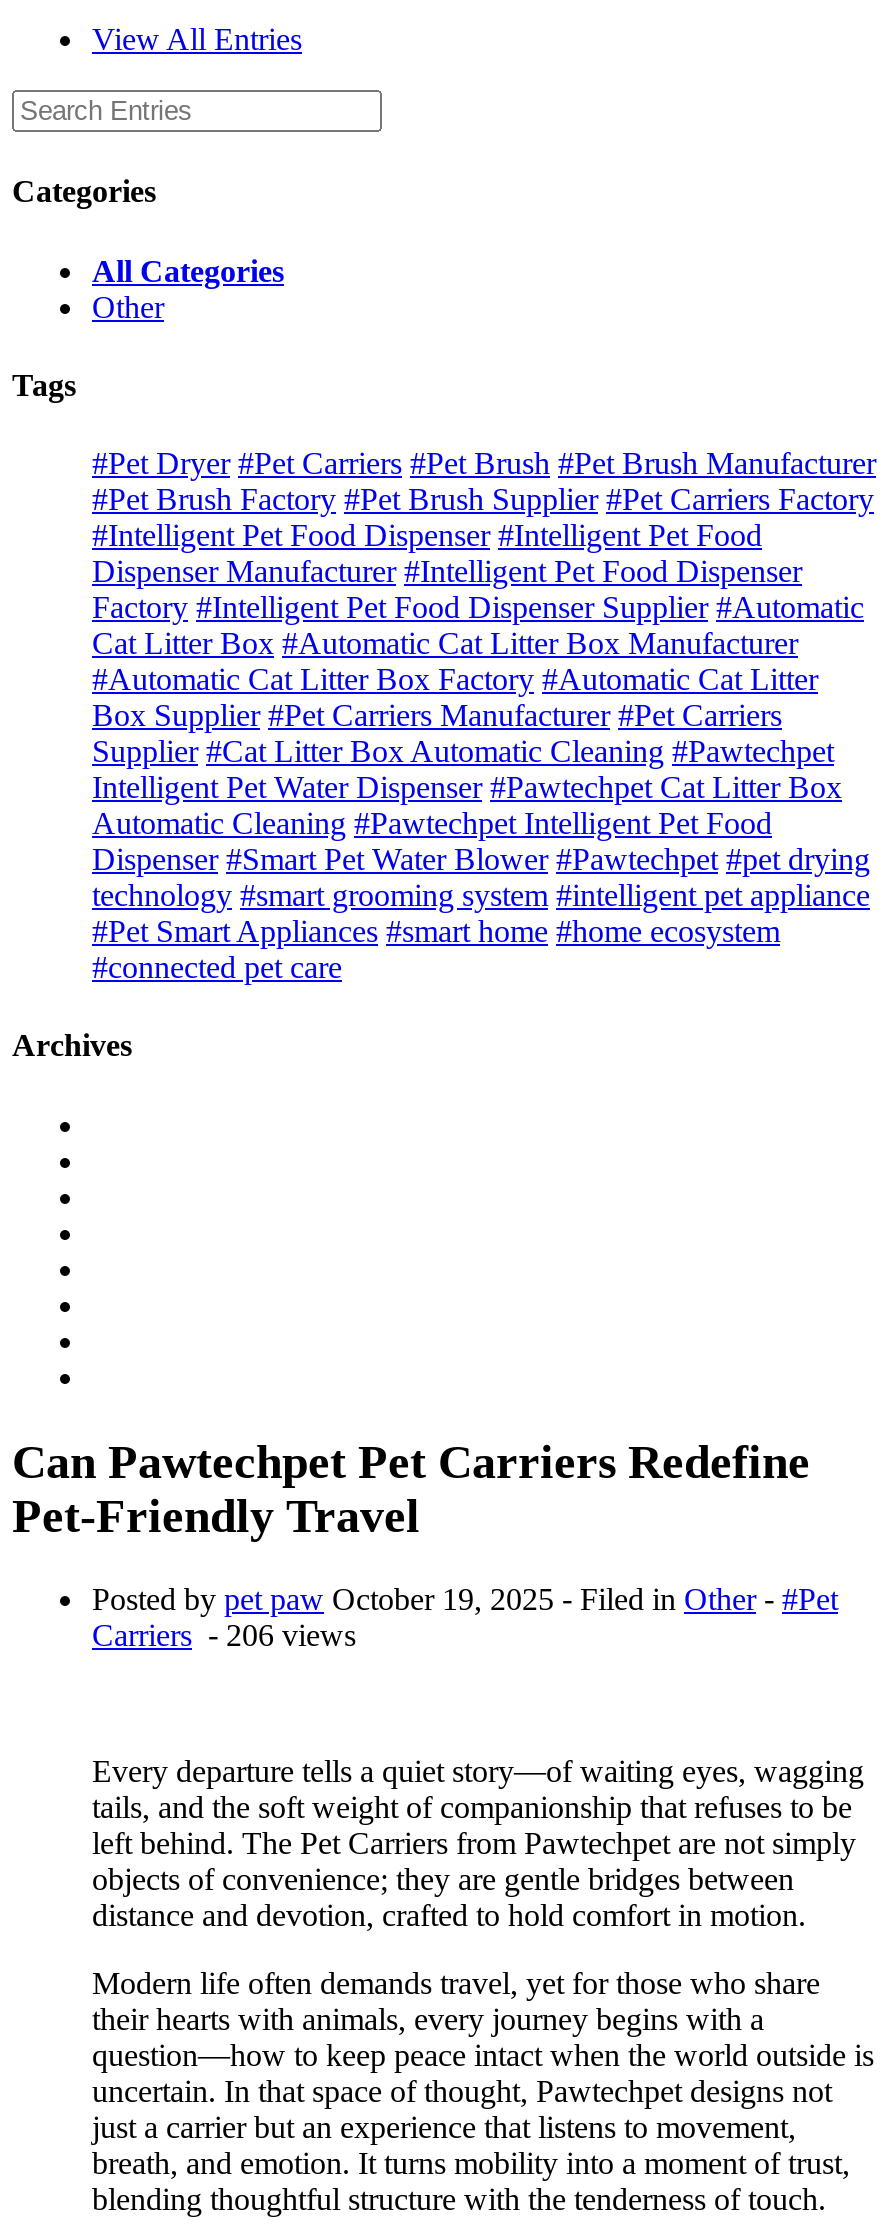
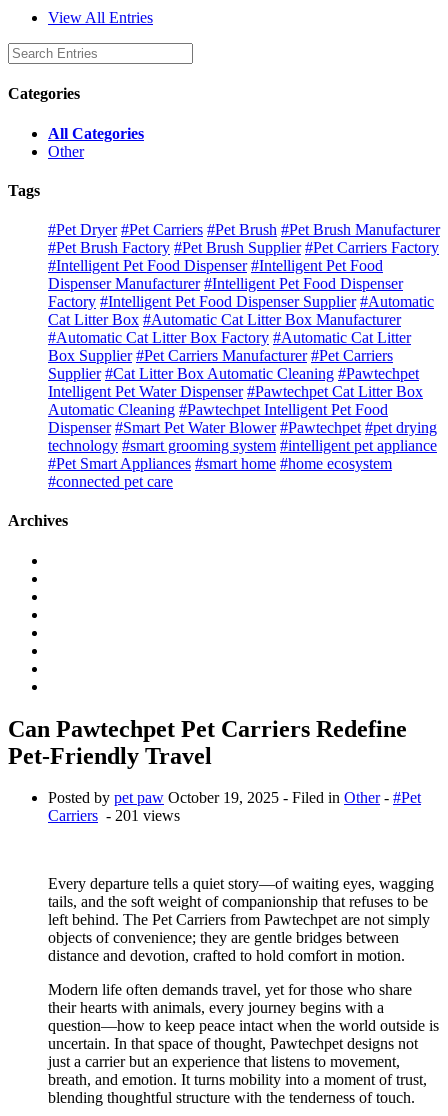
- Carriers - 206 views
+ Carriers - 201 views
